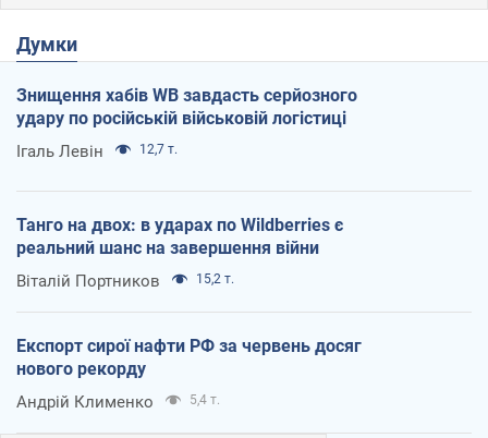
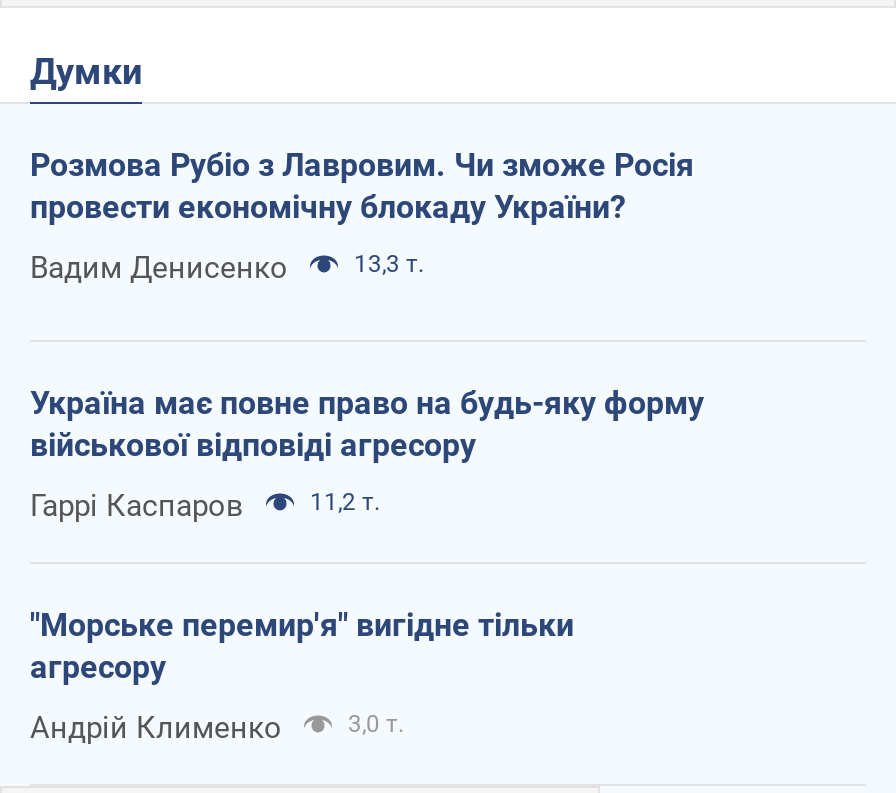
- Знищення хабів WB завдасть серйозного
- удару по російській військовій логістиці
+ Розмова Рубіо з Лавровим. Чи зможе Росія
+ провести економічну блокаду України?

- Ігаль Левін
- 12,7 т.
+ Вадим Денисенко
+ 13,3 т.

- Танго на двох: в ударах по Wildberries є
- реальний шанс на завершення війни
+ Україна має повне право на будь-яку форму
+ військової відповіді агресору

- Віталій Портников
- 15,2 т.
+ Гаррі Каспаров
+ 11,2 т.

- Експорт сирої нафти РФ за червень досяг
- нового рекорду
+ "Морське перемир'я" вигідне тільки
+ агресору

- 5,4 т.
+ 3,0 т.
